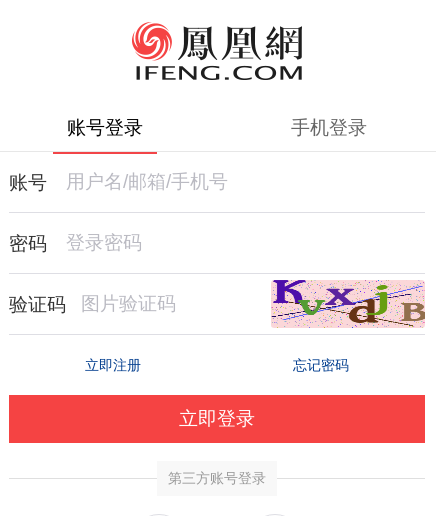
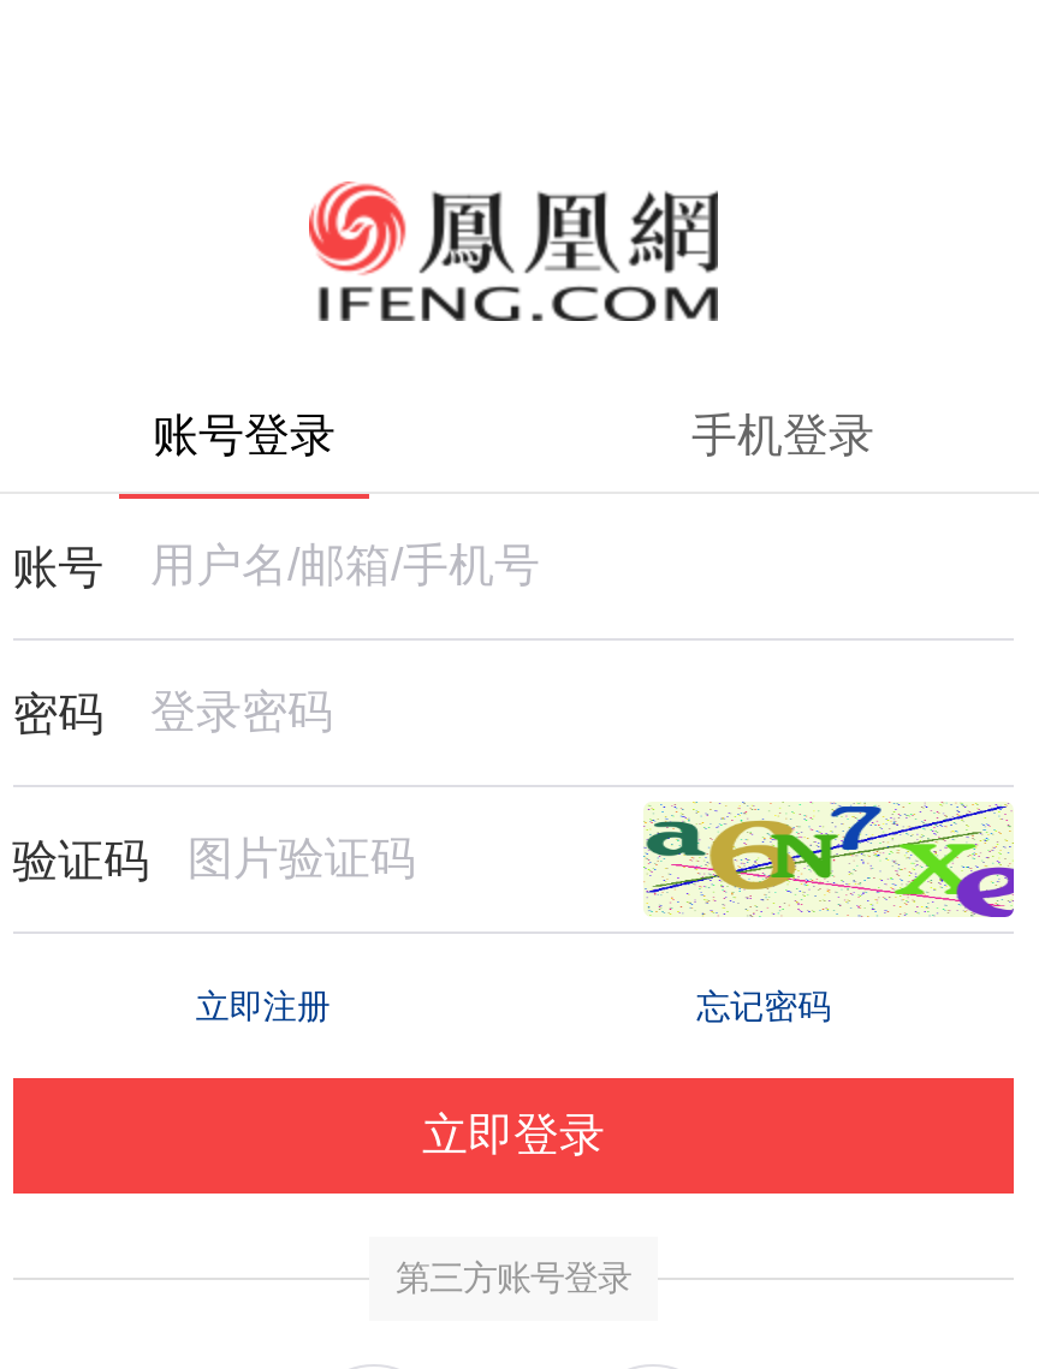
- [image]
+ [image]
